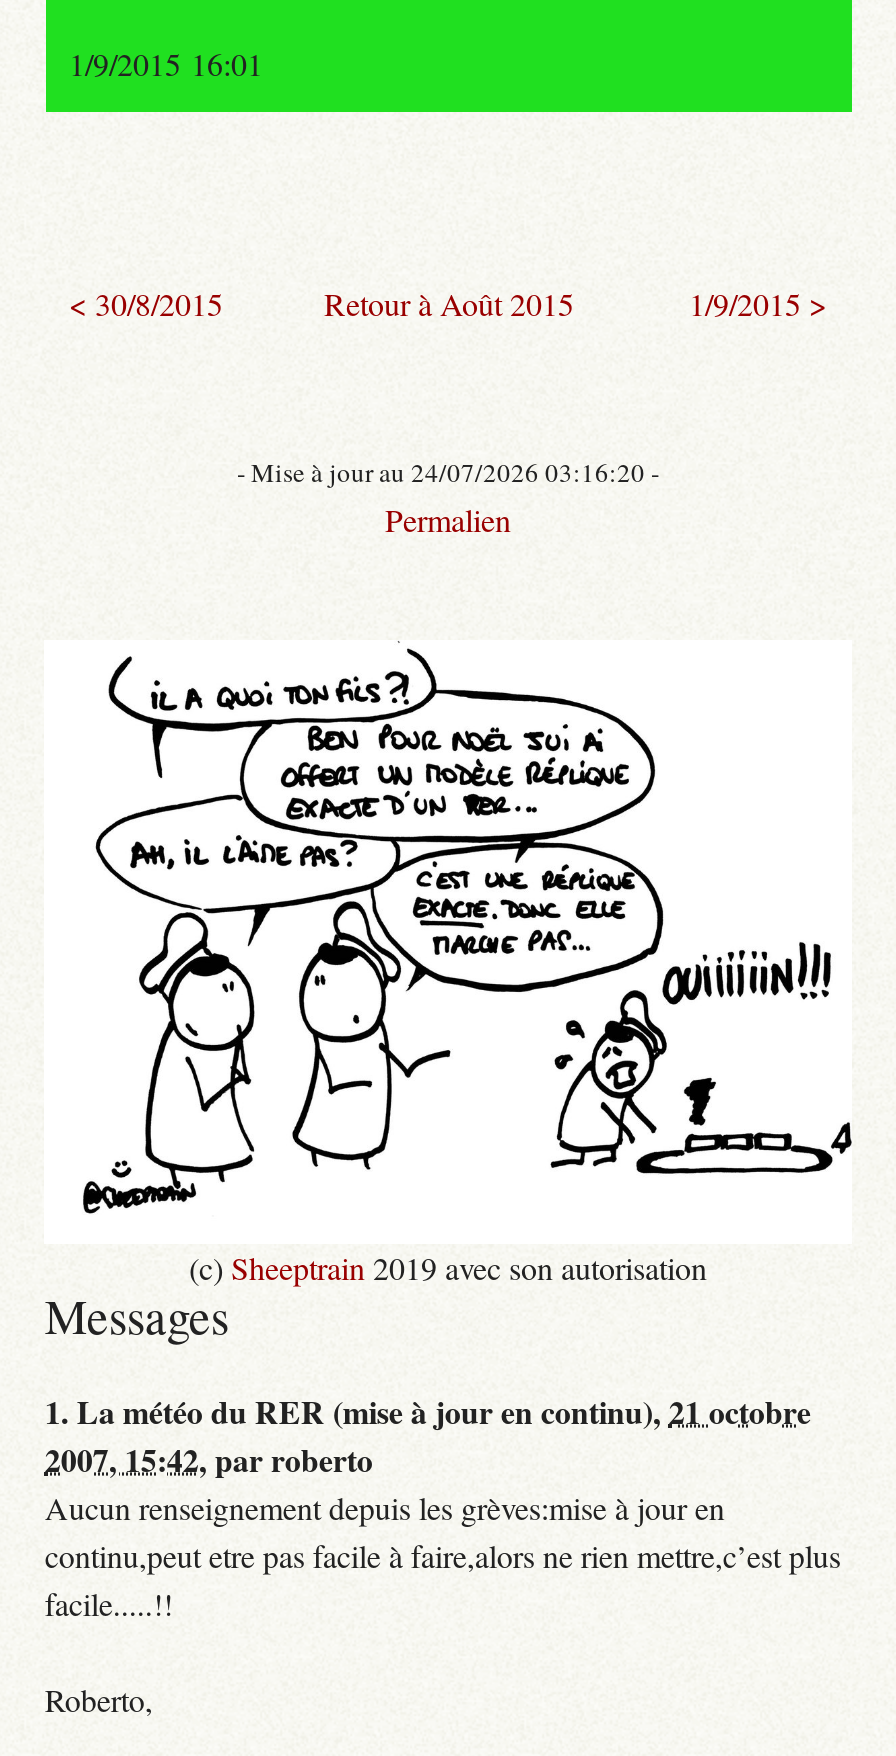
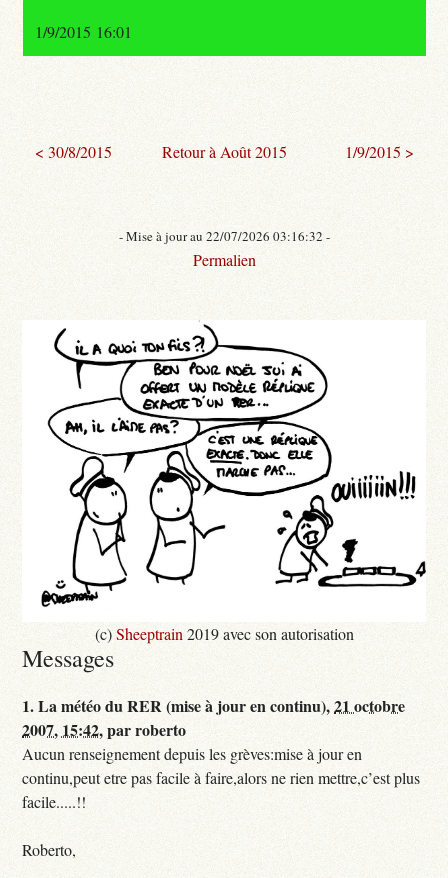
- - Mise à jour au 24/07/2026 03:16:20 -
+ - Mise à jour au 22/07/2026 03:16:32 -
